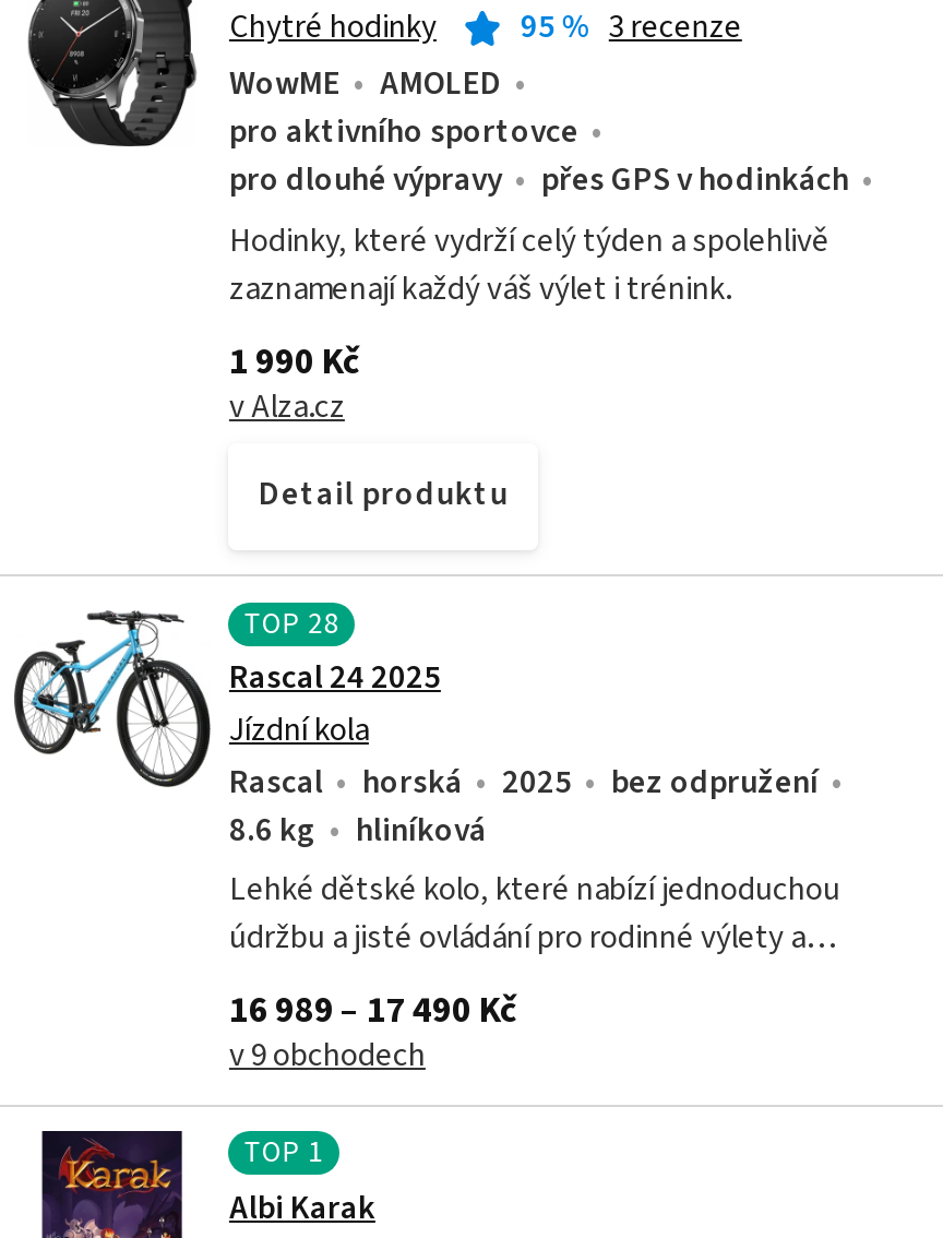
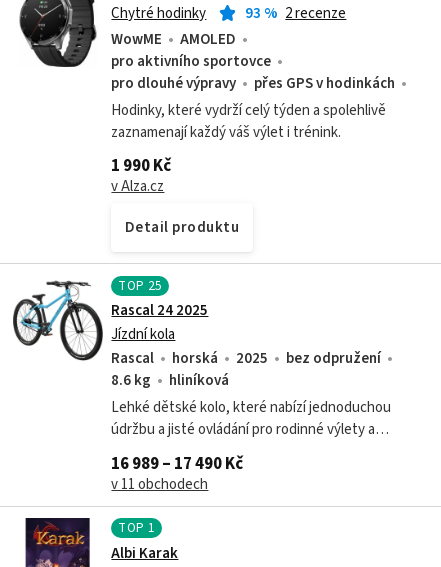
- Chytré hodinky 95% 3 recenze
+ Chytré hodinky 93% 2 recenze

- TOP28
+ TOP25

- v 9 obchodech
+ v 11 obchodech
